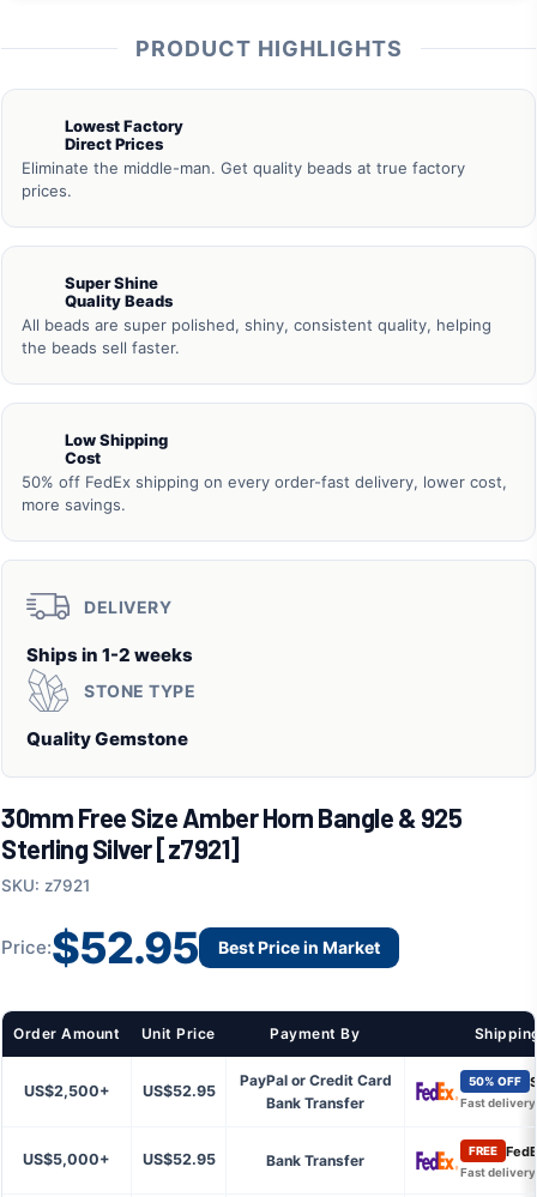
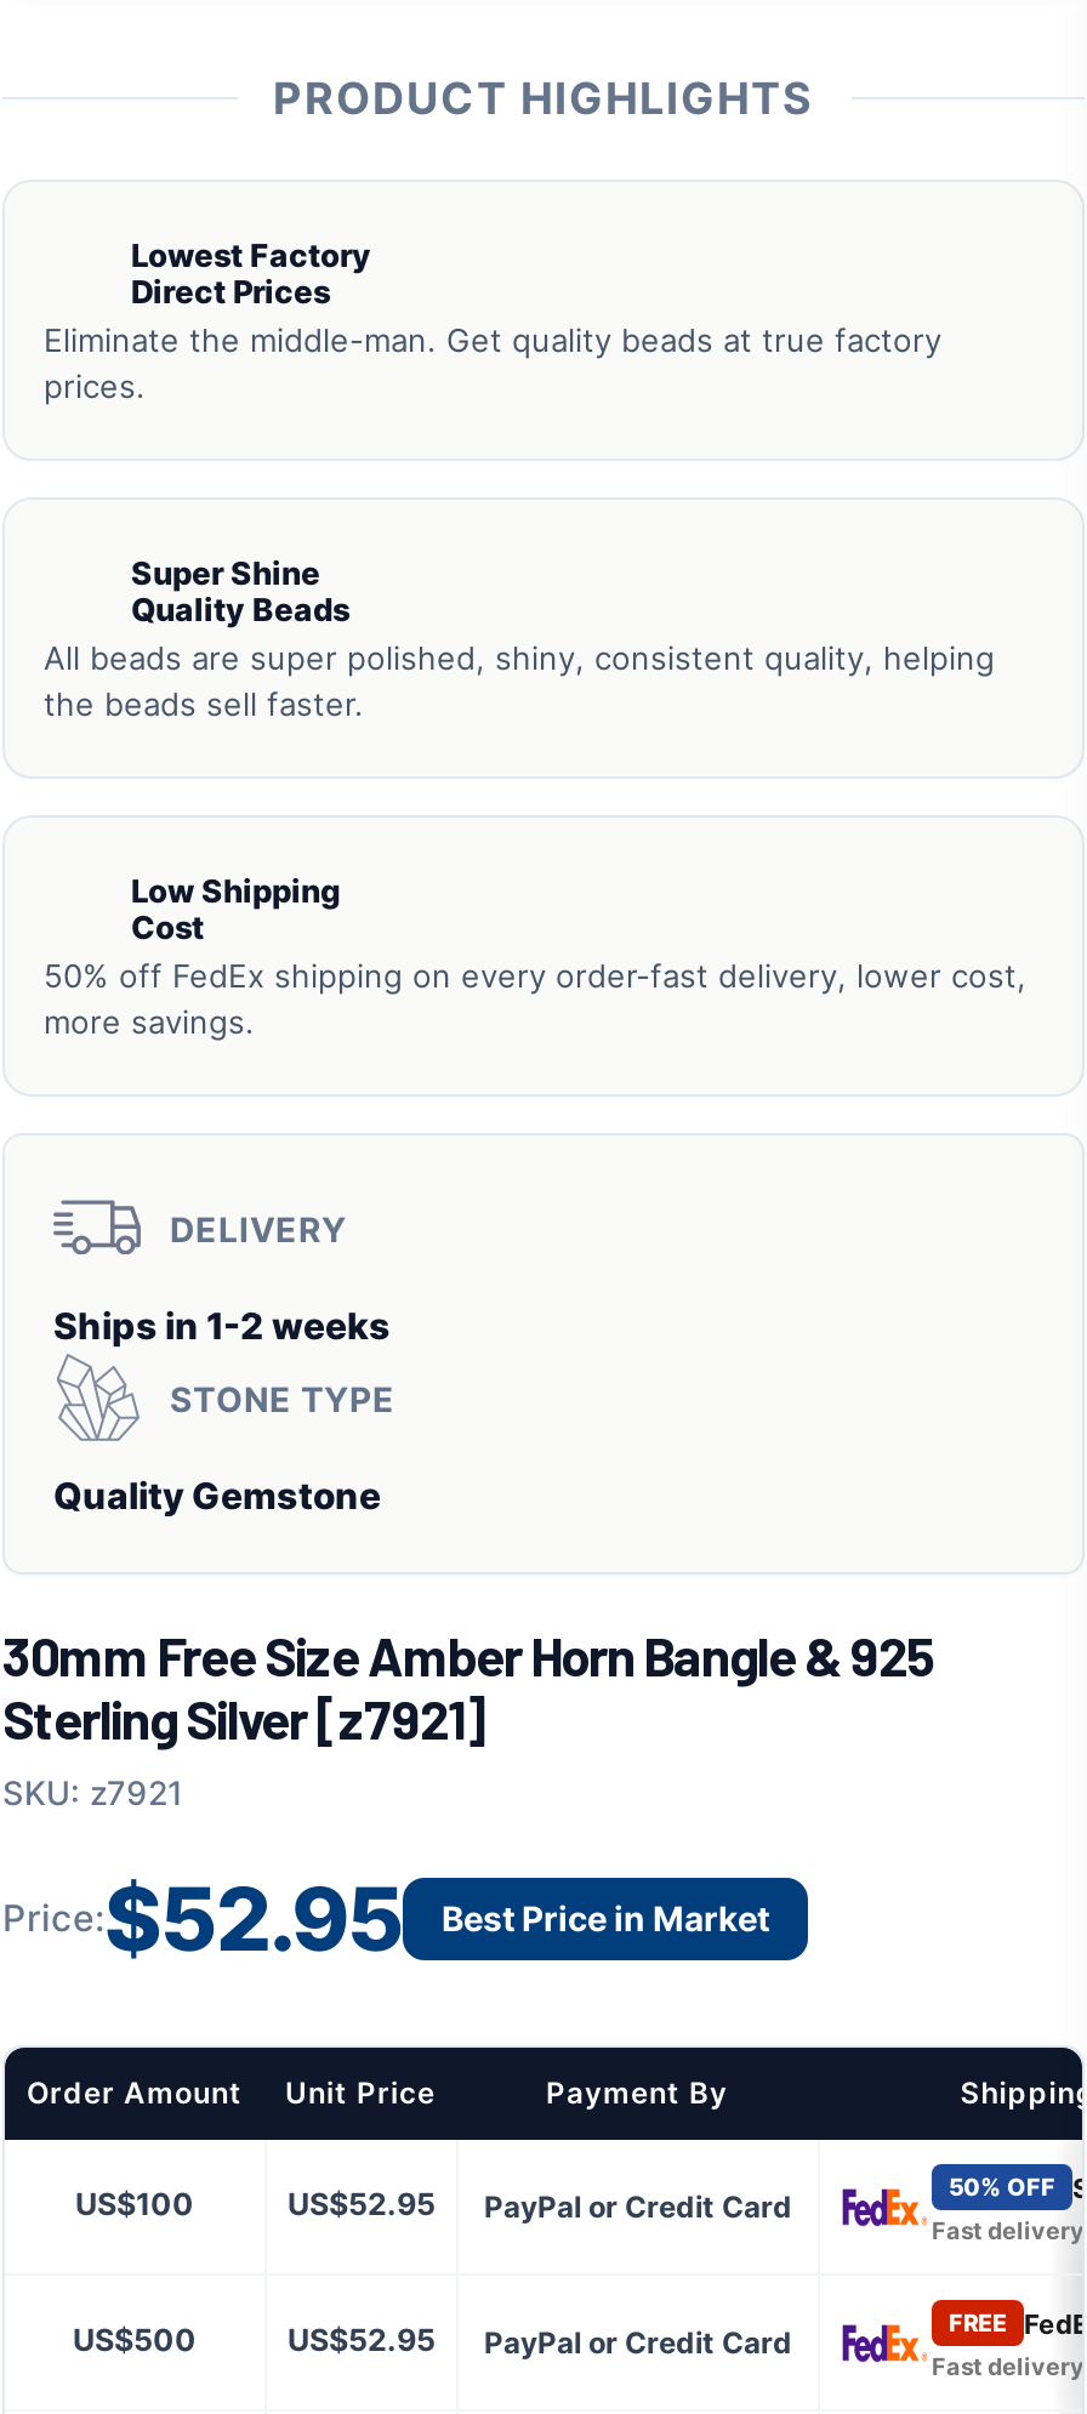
- US$2,500+
+ US$100

- Bank Transfer

- US$5,000+
+ US$500

- Bank Transfer
+ PayPal or Credit Card
